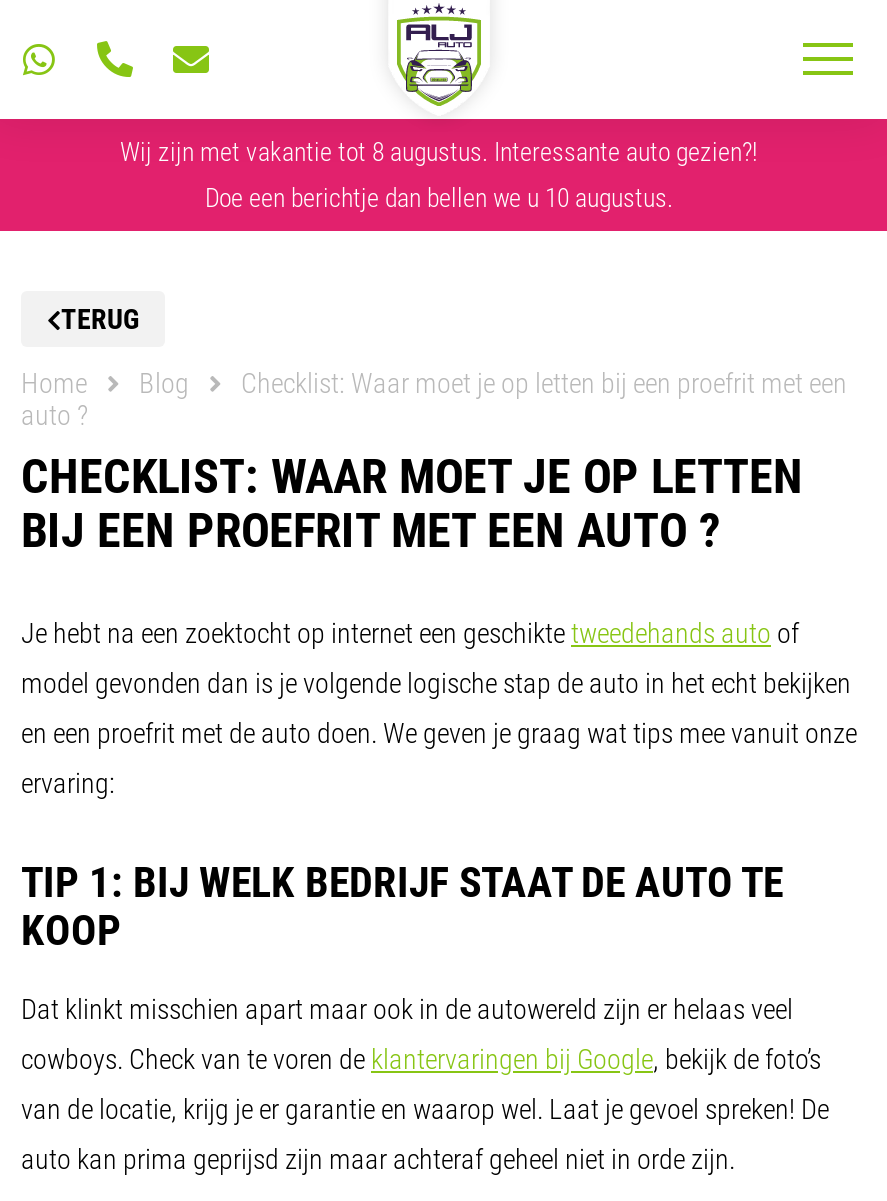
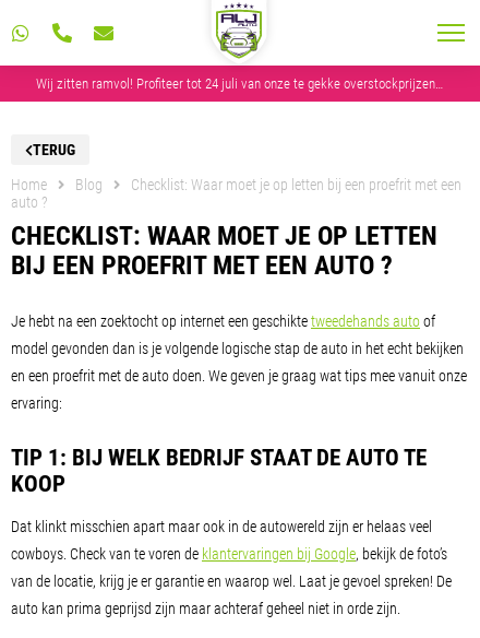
- Wij zijn met vakantie tot 8 augustus. Interessante auto gezien?!
- Doe een berichtje dan bellen we u 10 augustus.
+ Wij zitten ramvol! Profiteer tot 24 juli van onze te gekke overstockprijzen…
